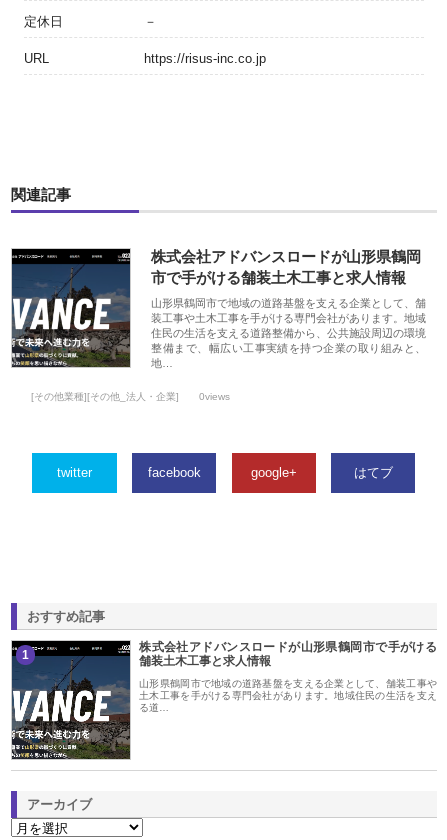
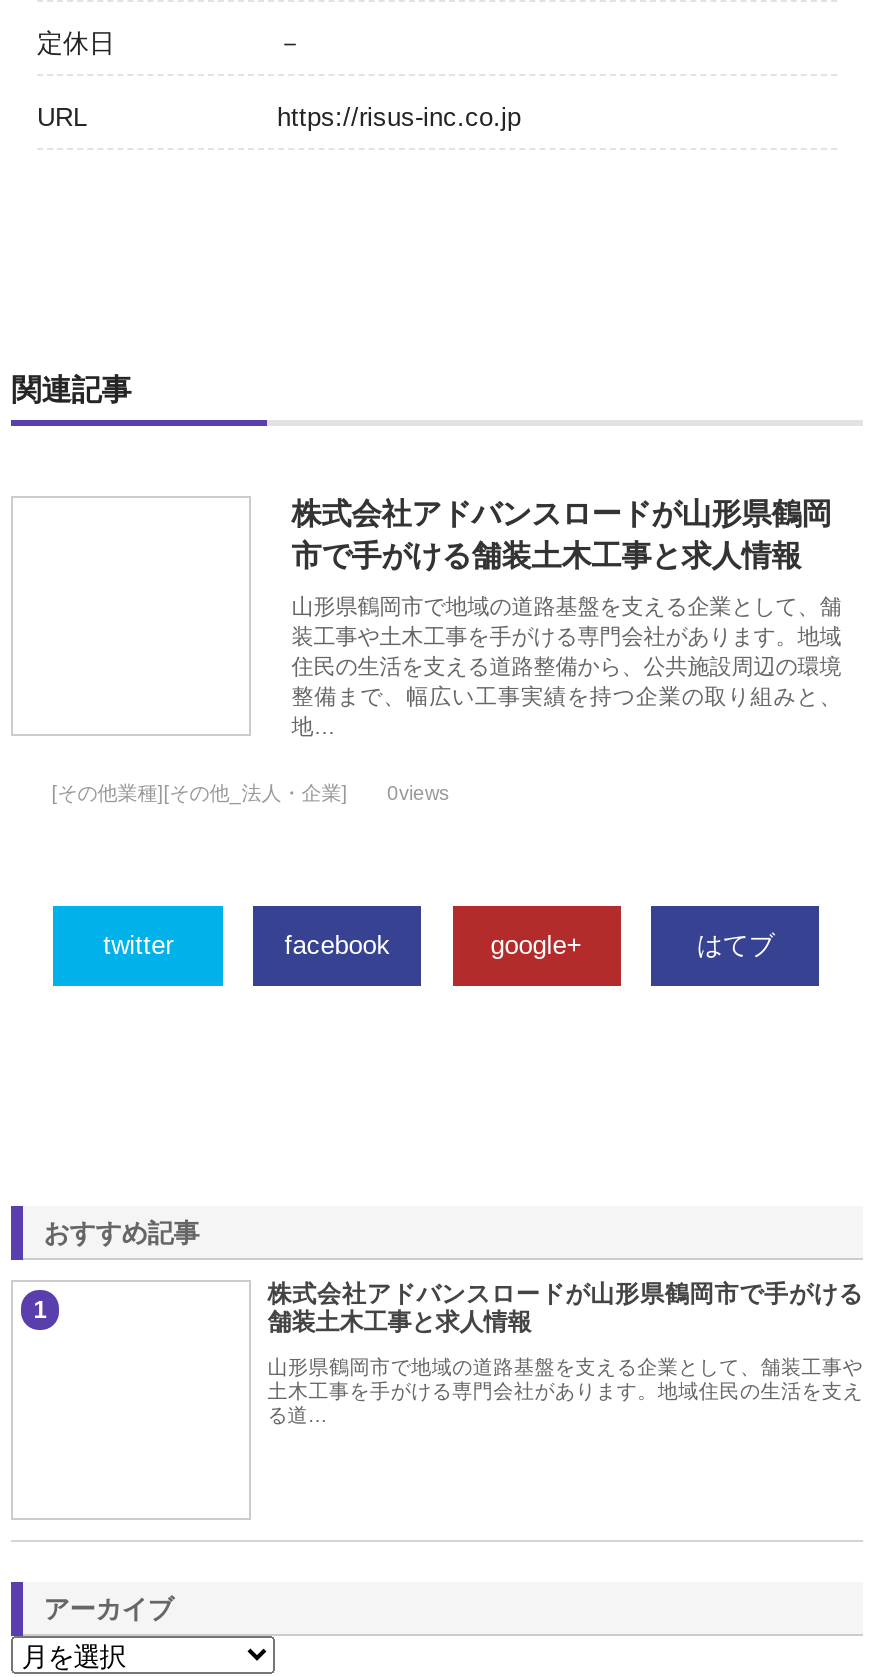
- [image]

- [image]
